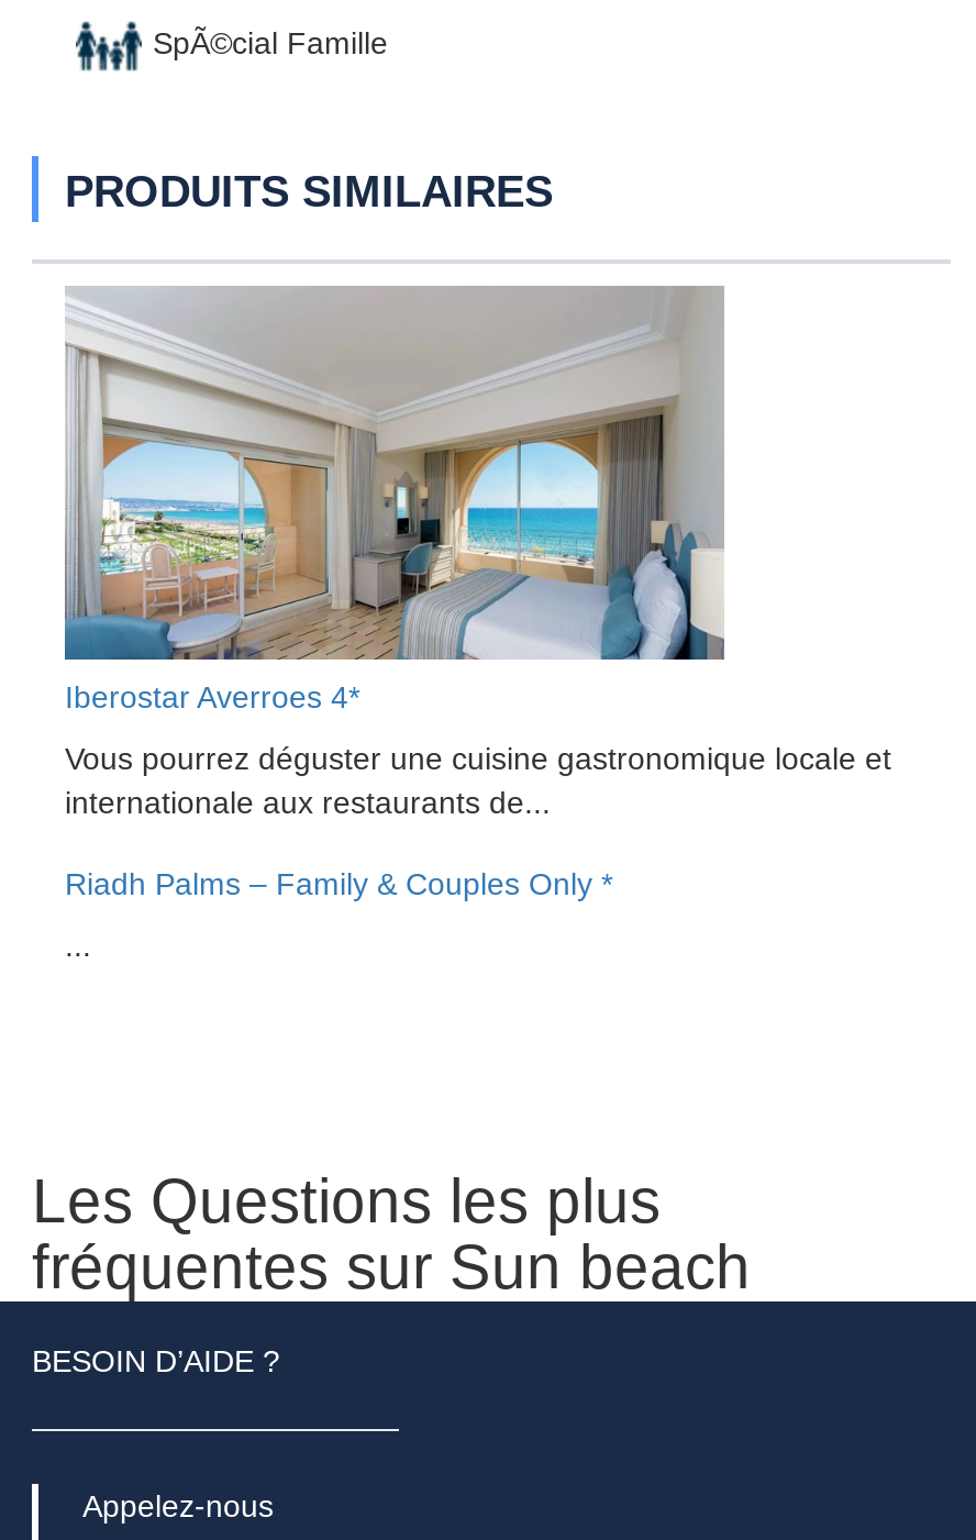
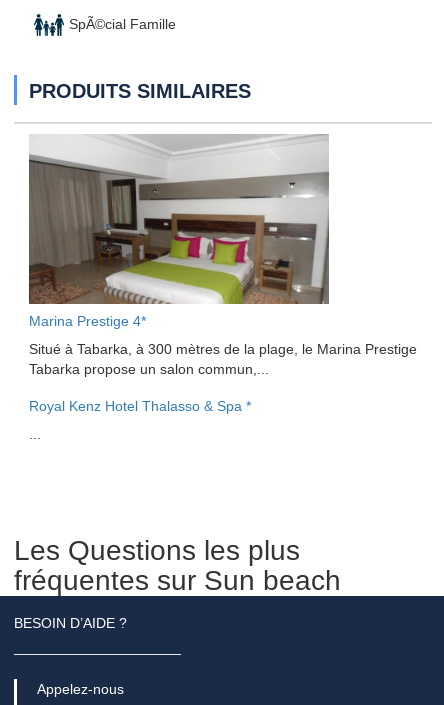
- [image]
- Iberostar Averroes 4*
+ [image]
+ Marina Prestige 4*

- Vous pourrez déguster une cuisine gastronomique locale et
- internationale aux restaurants de...
+ Situé à Tabarka, à 300 mètres de la plage, le Marina Prestige
+ Tabarka propose un salon commun,...

- Riadh Palms – Family & Couples Only *
+ Royal Kenz Hotel Thalasso & Spa *
